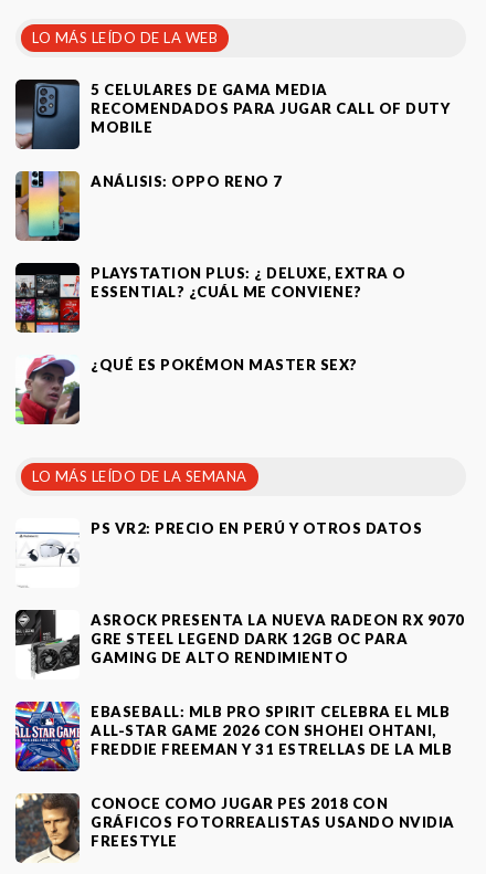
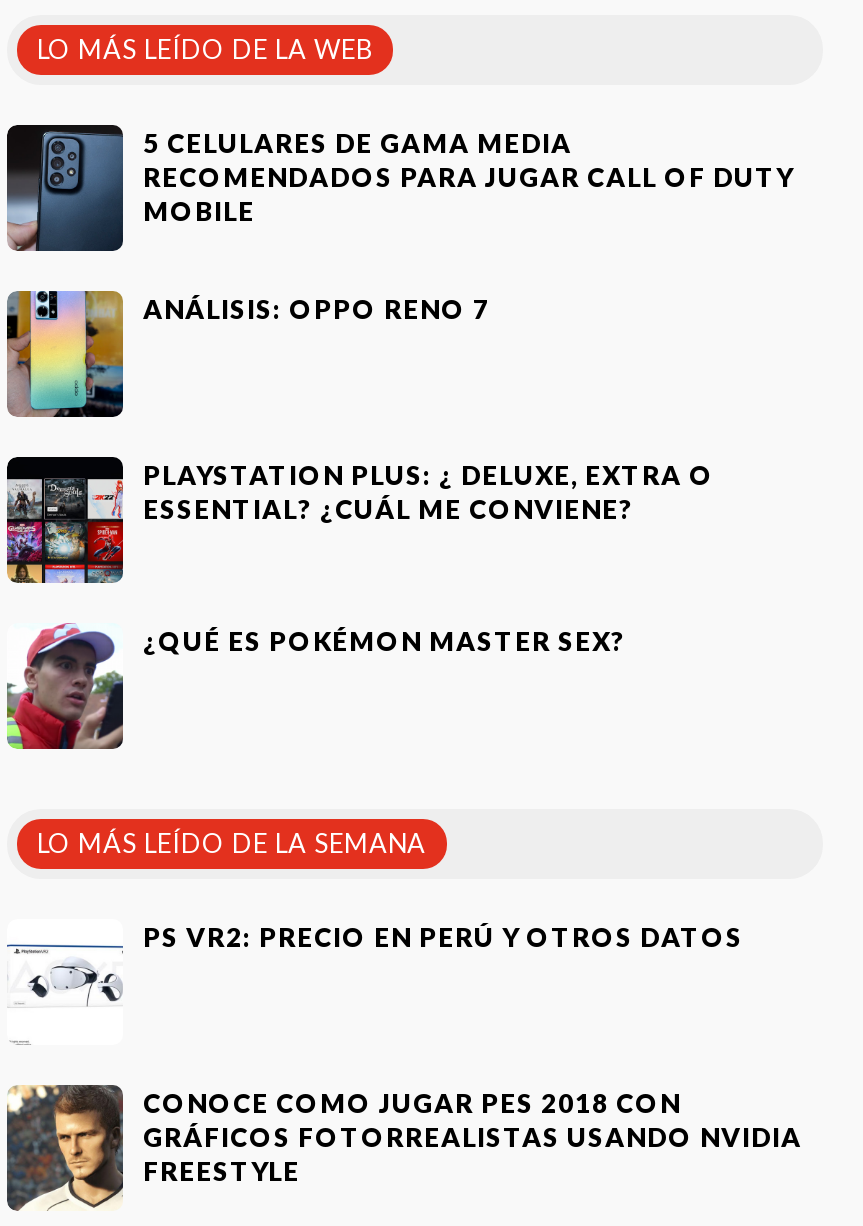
- [image]
- ASROCK PRESENTA LA NUEVA RADEON RX 9070
- GRE STEEL LEGEND DARK 12GB OC PARA
- GAMING DE ALTO RENDIMIENTO
- EBASEBALL: MLB PRO SPIRIT CELEBRA EL MLB
- ALL-STAR GAME 2026 CON SHOHEI OHTANI,
- FREDDIE FREEMAN Y 31 ESTRELLAS DE LA MLB

- [image]
